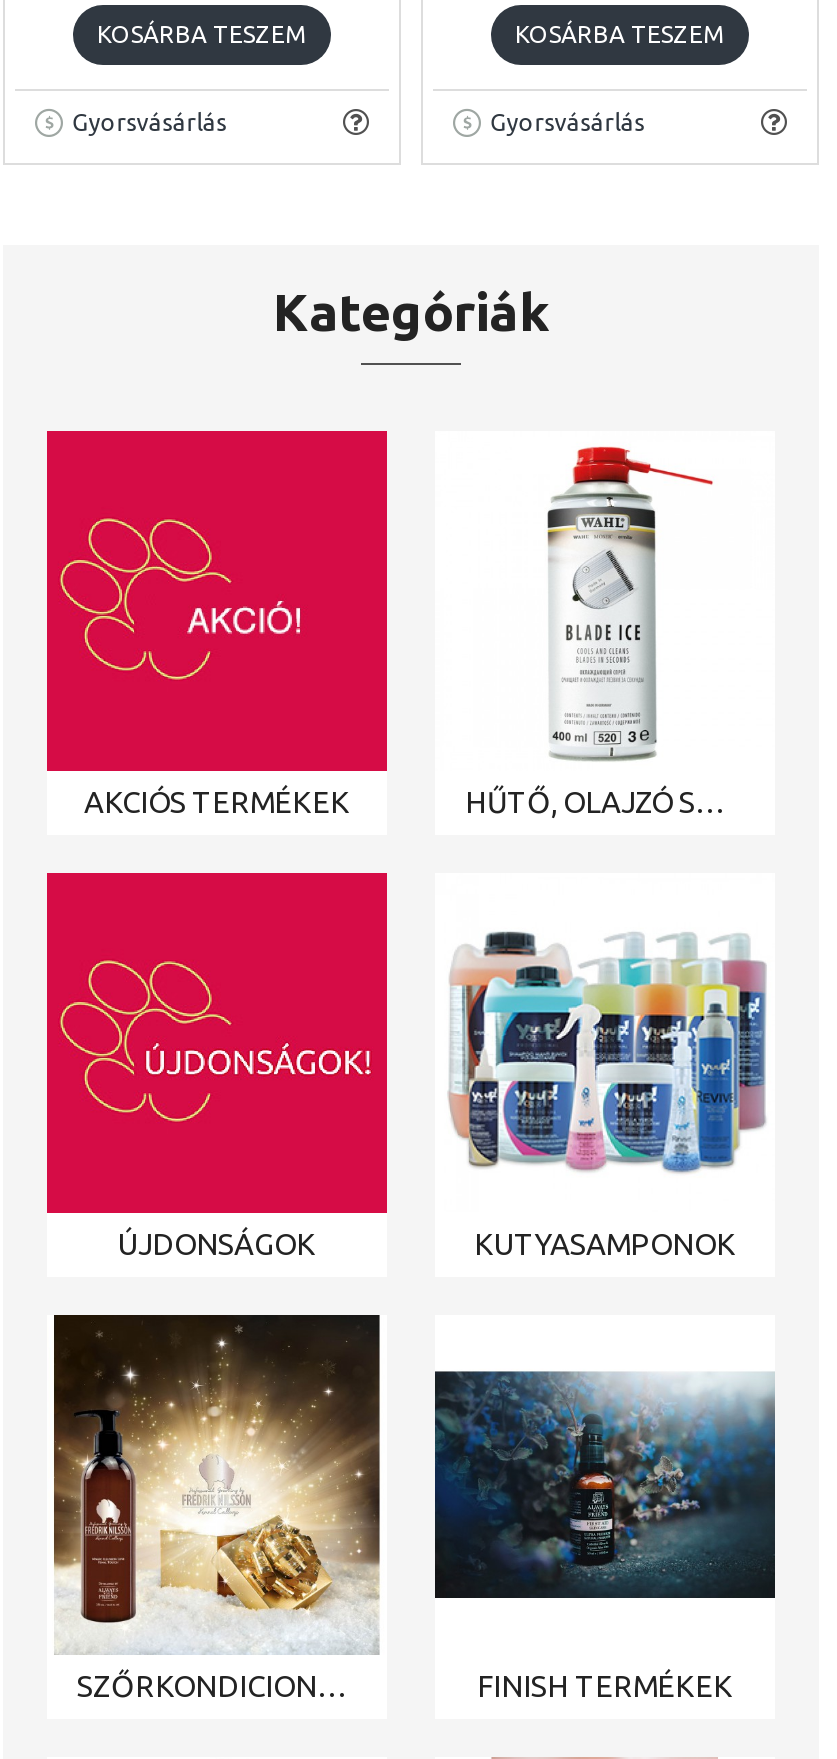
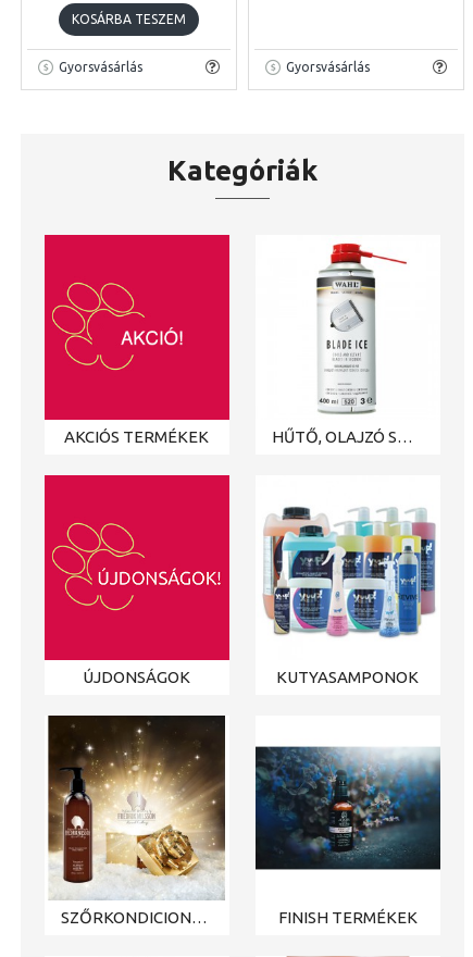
- KOSÁRBA TESZEM
